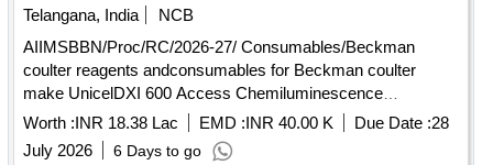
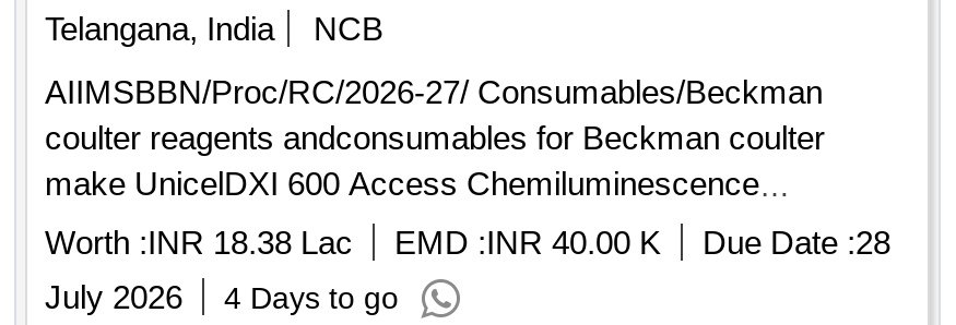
- July 2026 6 Days to go
+ July 2026 4 Days to go
